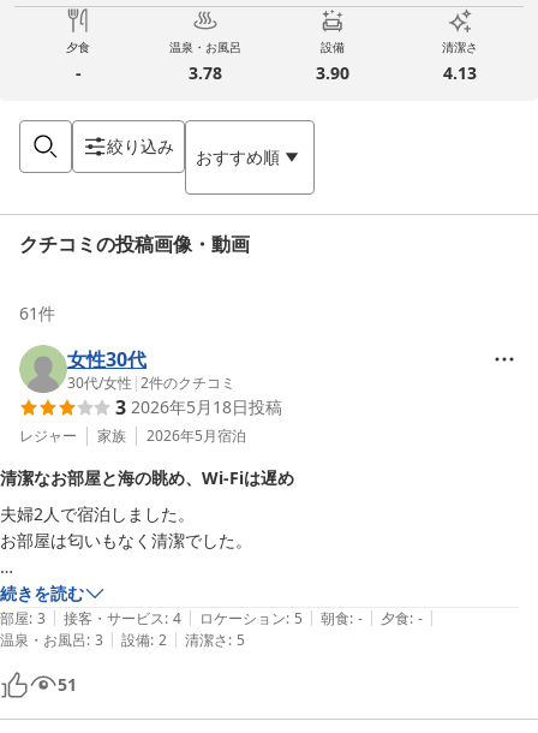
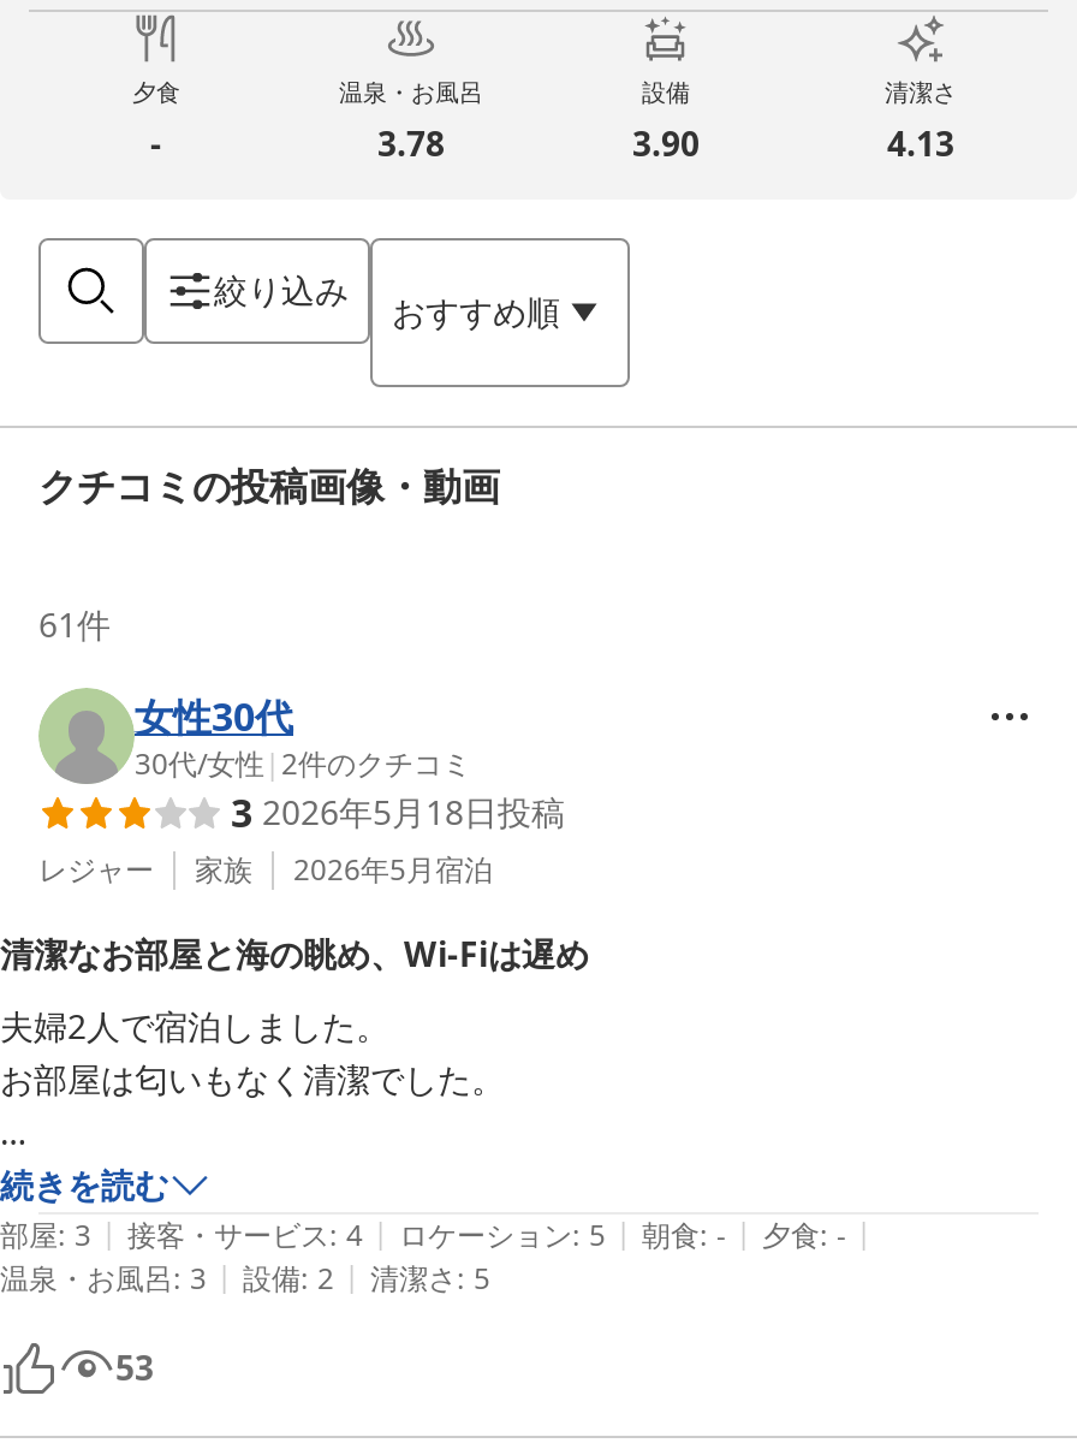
- 51
+ 53
